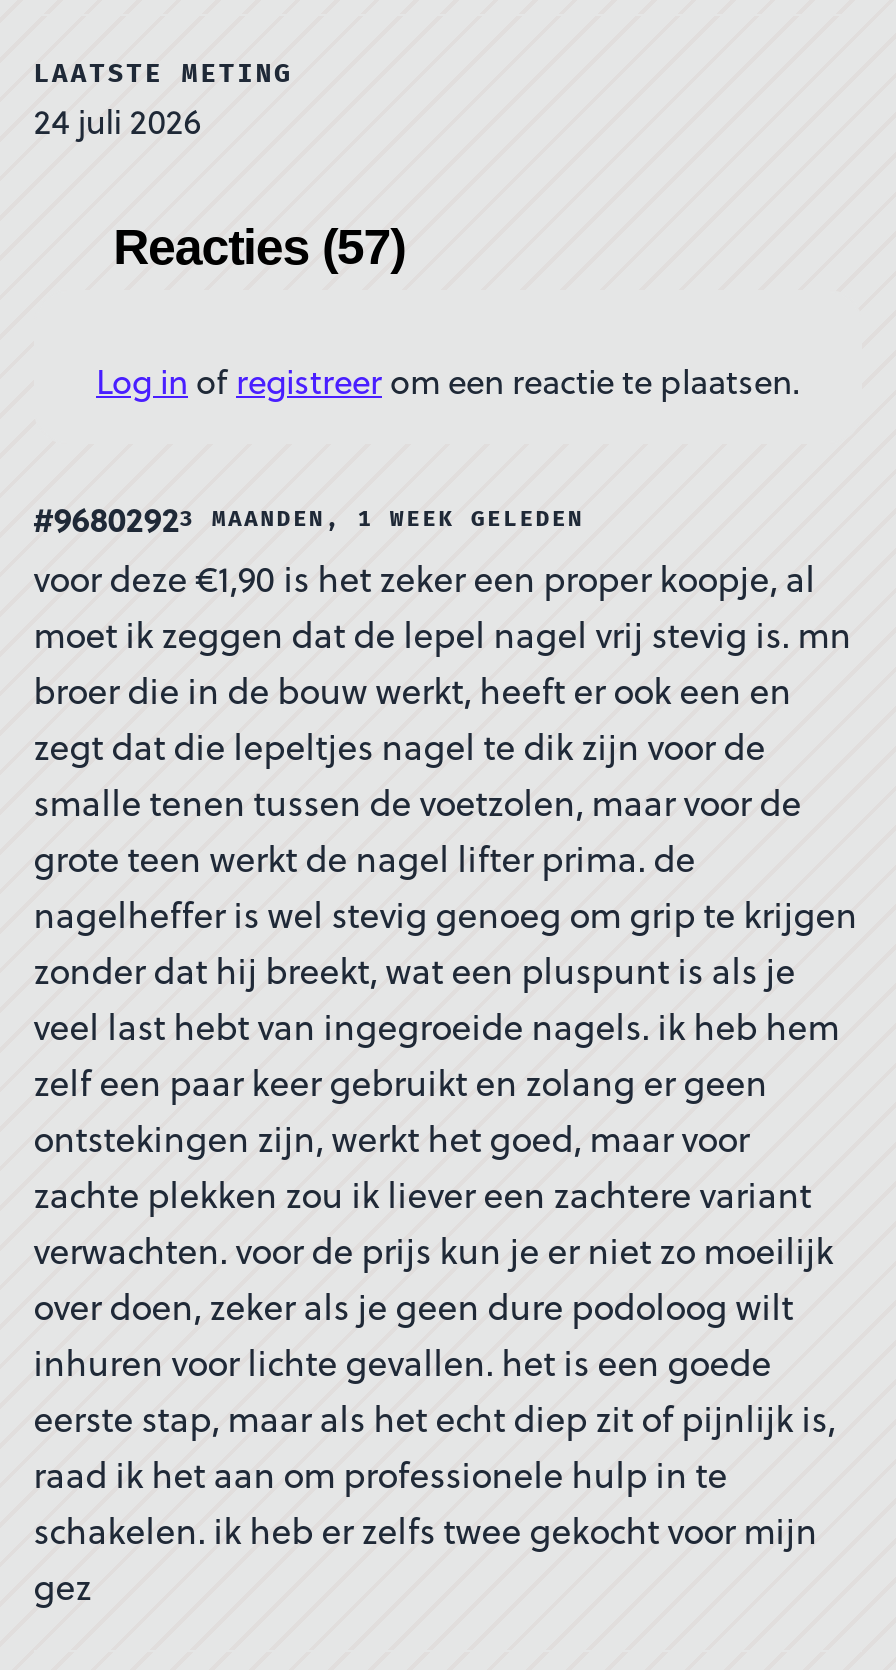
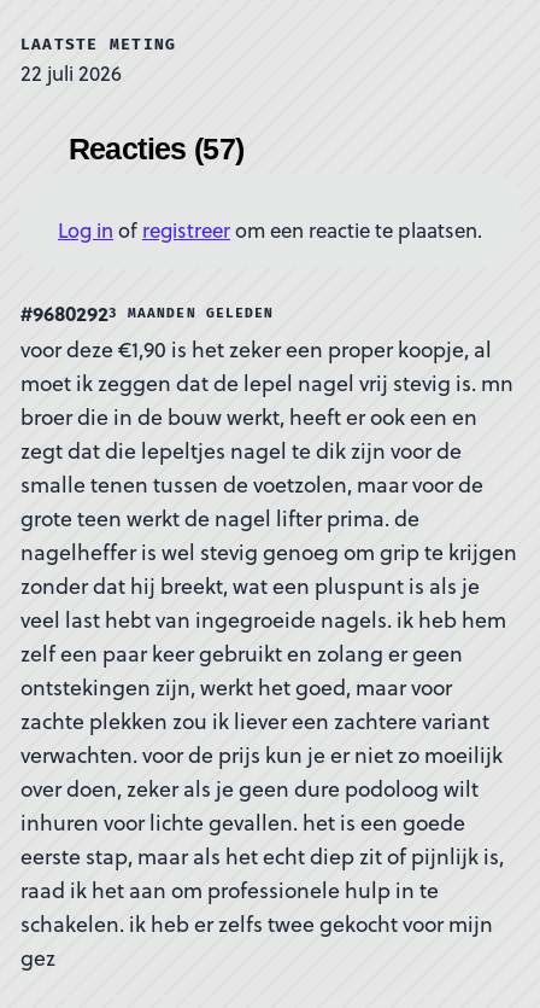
- 24 juli 2026
+ 22 juli 2026

- #96802923 MAANDEN, 1 WEEK GELEDEN
+ #96802923 MAANDEN GELEDEN
